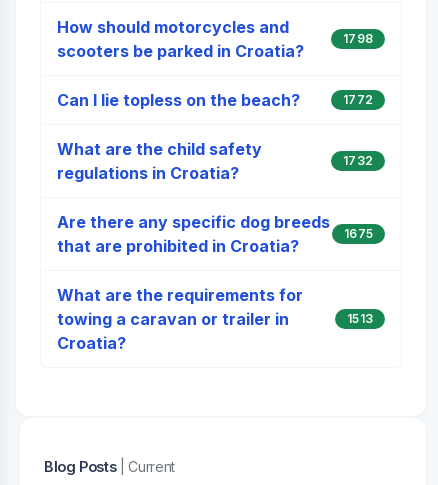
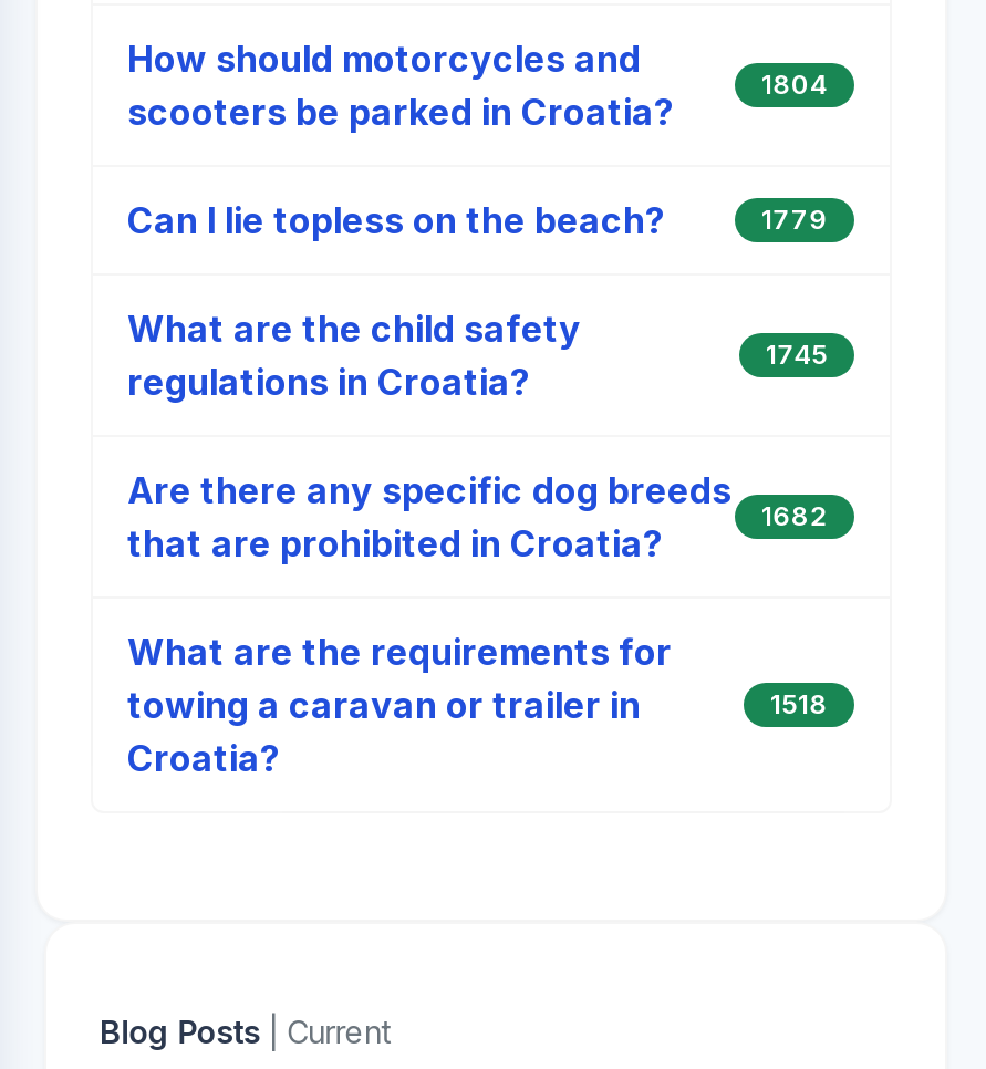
- 1798
+ 1804

- 1772
+ 1779

- 1732
+ 1745

- 1675
+ 1682

- 1513
+ 1518
